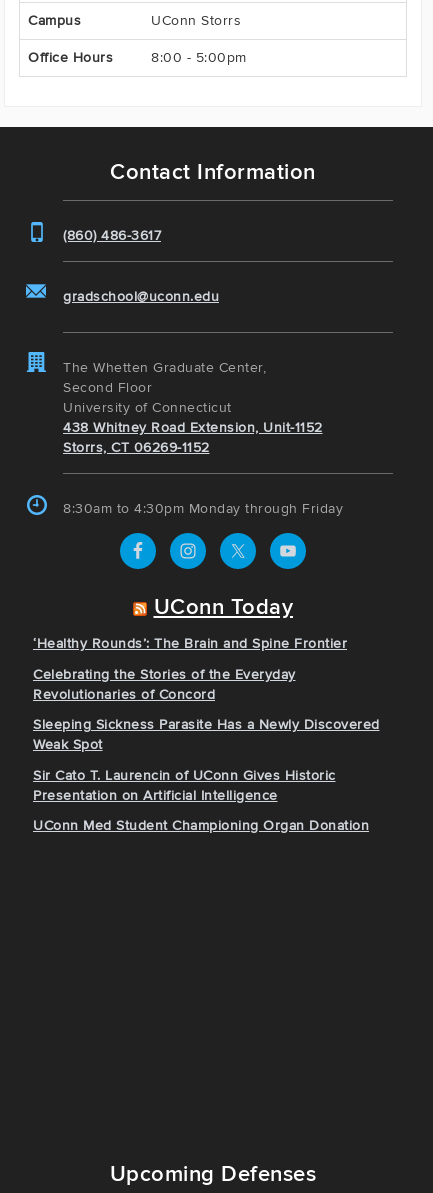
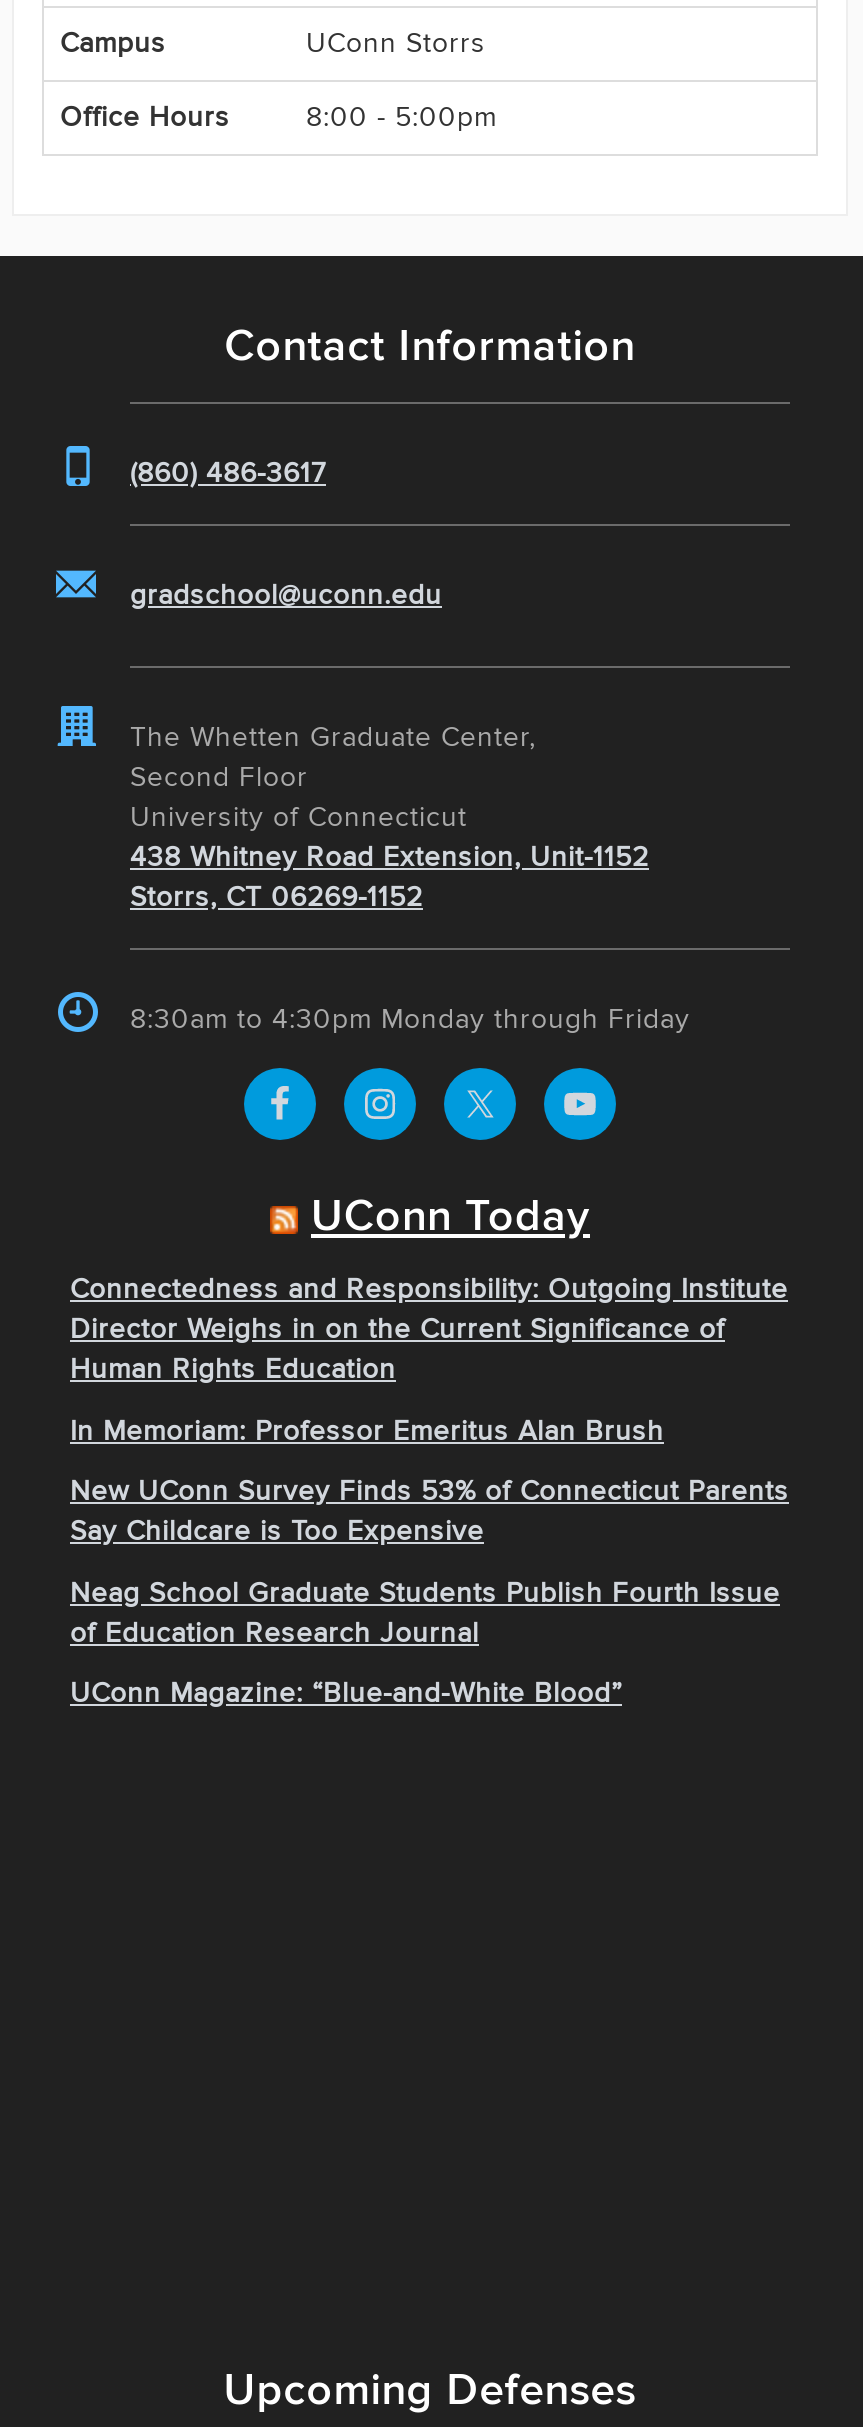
- ‘Healthy Rounds’: The Brain and Spine Frontier
+ Connectedness and Responsibility: Outgoing Institute
+ Director Weighs in on the Current Significance of
+ Human Rights Education

- Celebrating the Stories of the Everyday
- Revolutionaries of Concord
+ In Memoriam: Professor Emeritus Alan Brush

- Sleeping Sickness Parasite Has a Newly Discovered
- Weak Spot
+ New UConn Survey Finds 53% of Connecticut Parents
+ Say Childcare is Too Expensive

- Sir Cato T. Laurencin of UConn Gives Historic
- Presentation on Artificial Intelligence
+ Neag School Graduate Students Publish Fourth Issue
+ of Education Research Journal

- UConn Med Student Championing Organ Donation
+ UConn Magazine: “Blue-and-White Blood”
